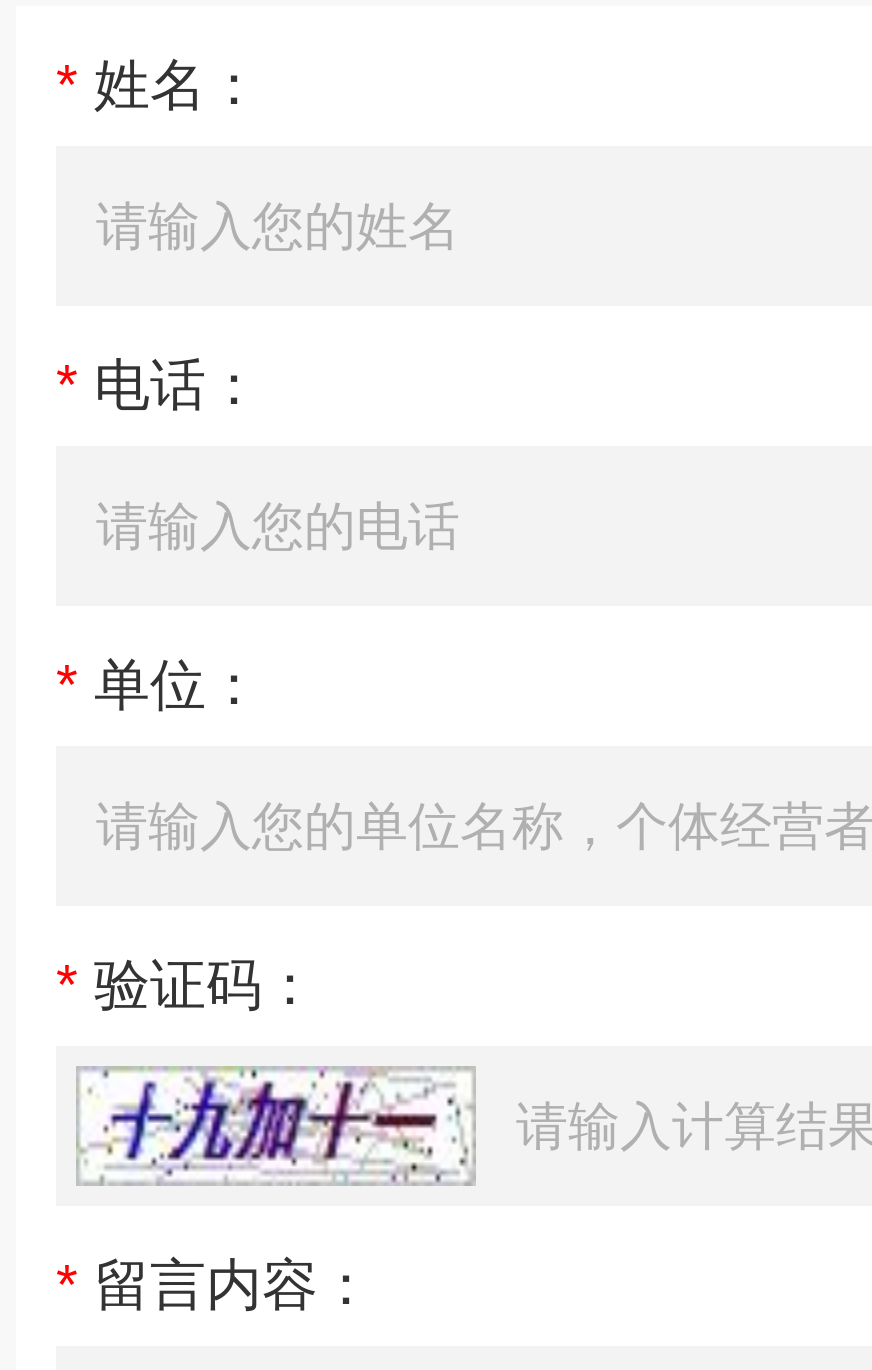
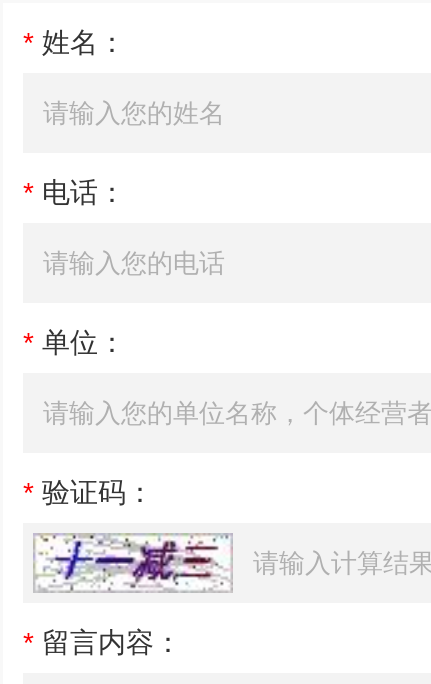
- [image]
+ [image]
